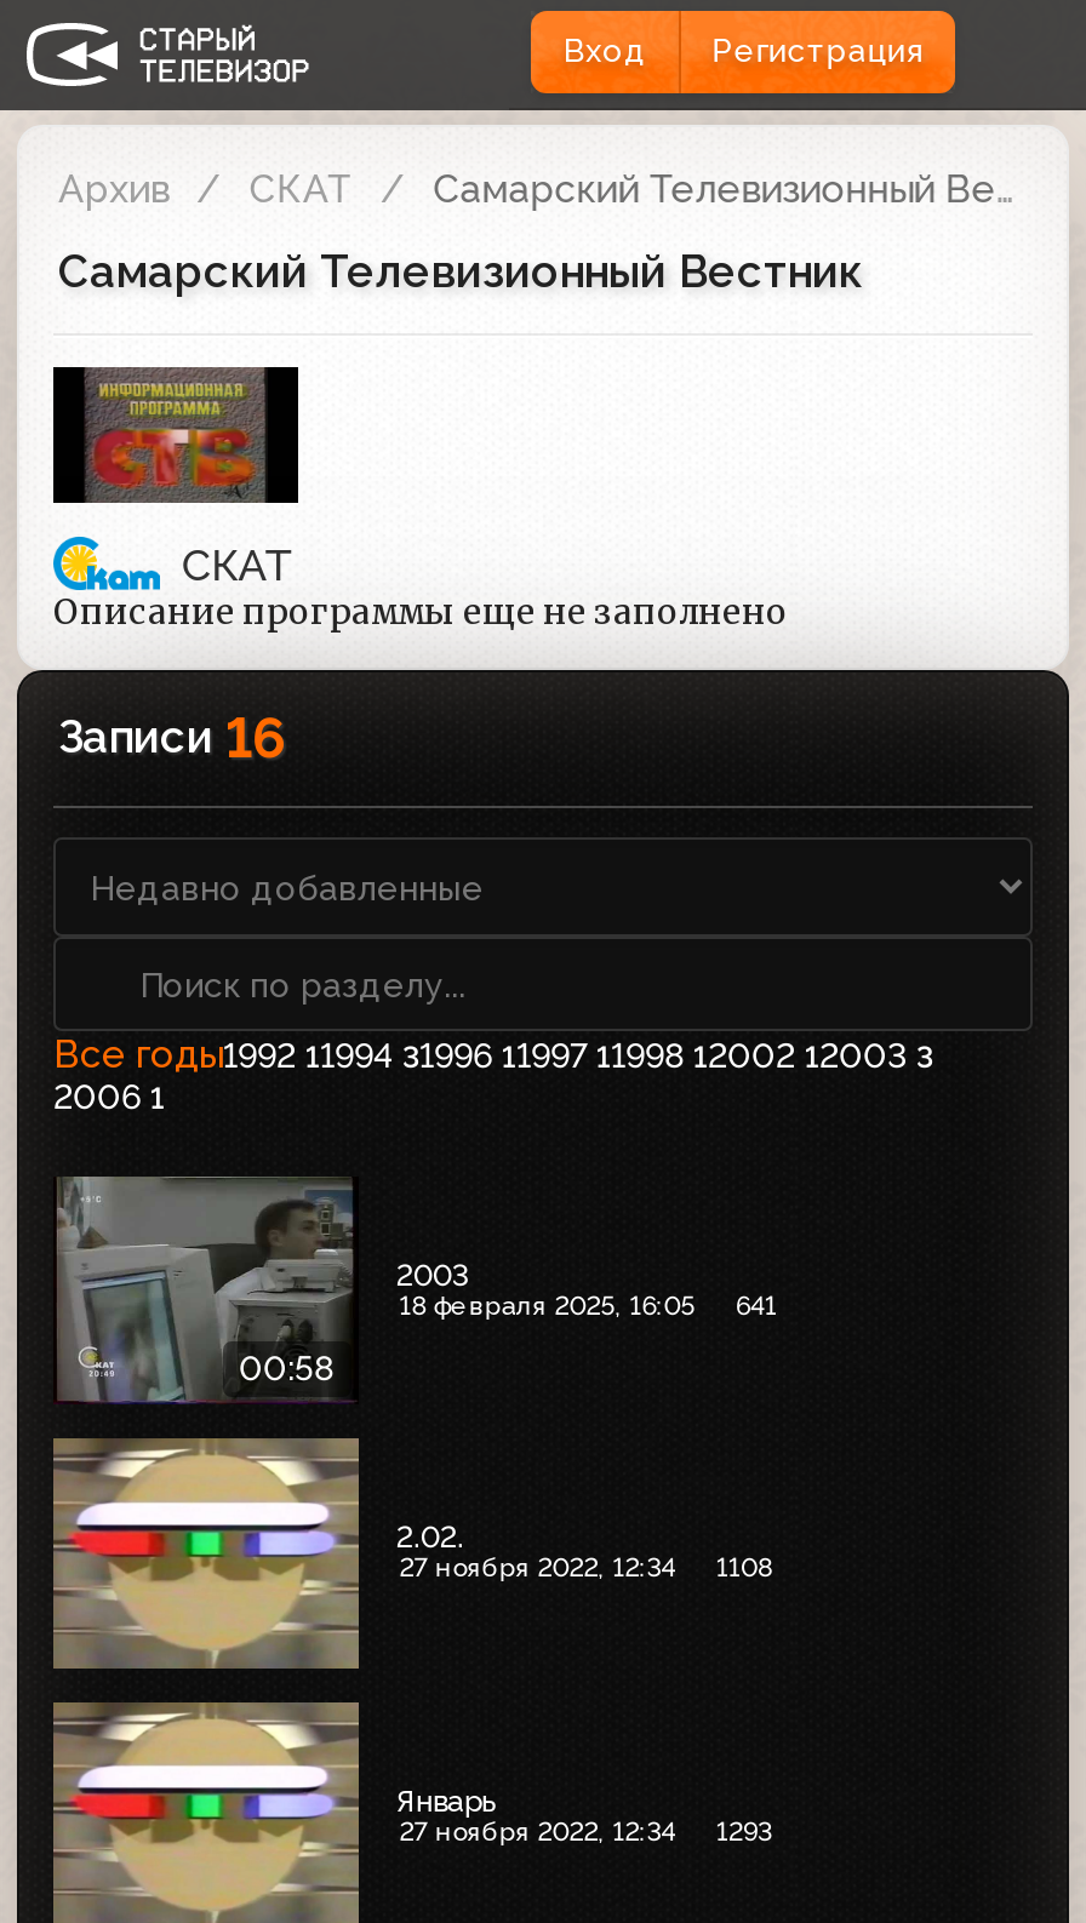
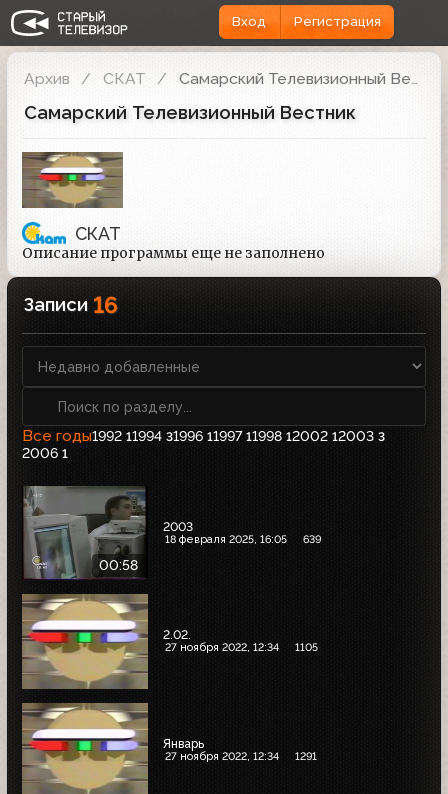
- [image]
+ [image]

- 18 февраля 2025, 16:05 641
+ 18 февраля 2025, 16:05 639

- 27 ноября 2022, 12:34 1108
+ 27 ноября 2022, 12:34 1105

- 27 ноября 2022, 12:34 1293
+ 27 ноября 2022, 12:34 1291
